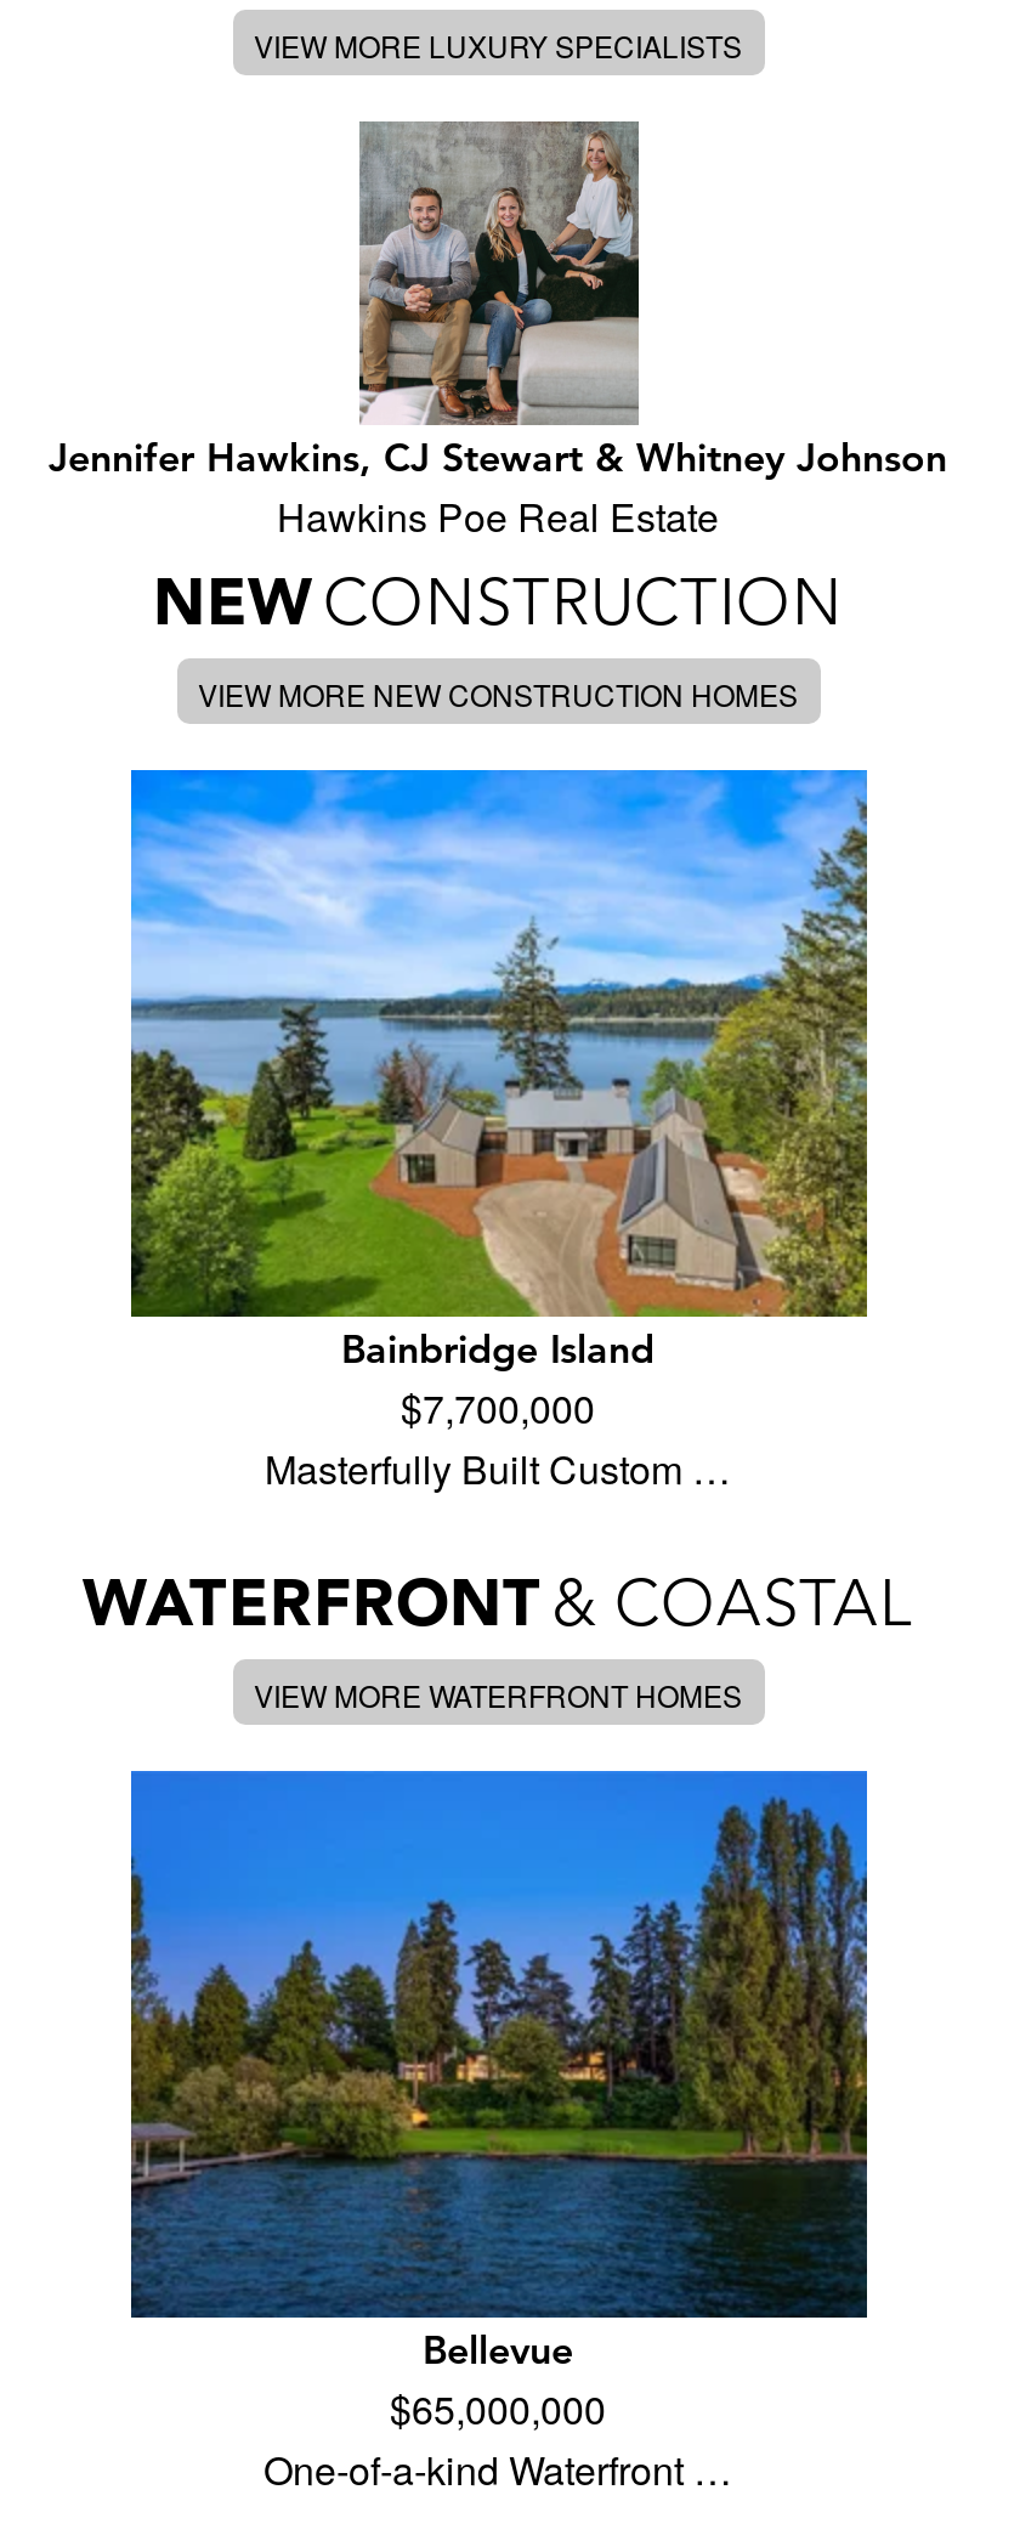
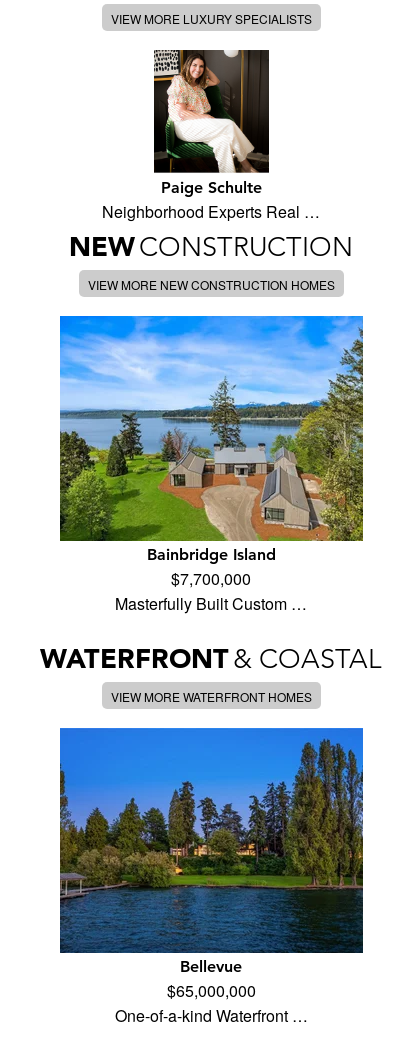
- [image]
- Jennifer Hawkins, CJ Stewart & Whitney Johnson
- Hawkins Poe Real Estate
+ [image]
+ Paige Schulte
+ Neighborhood Experts Real …
